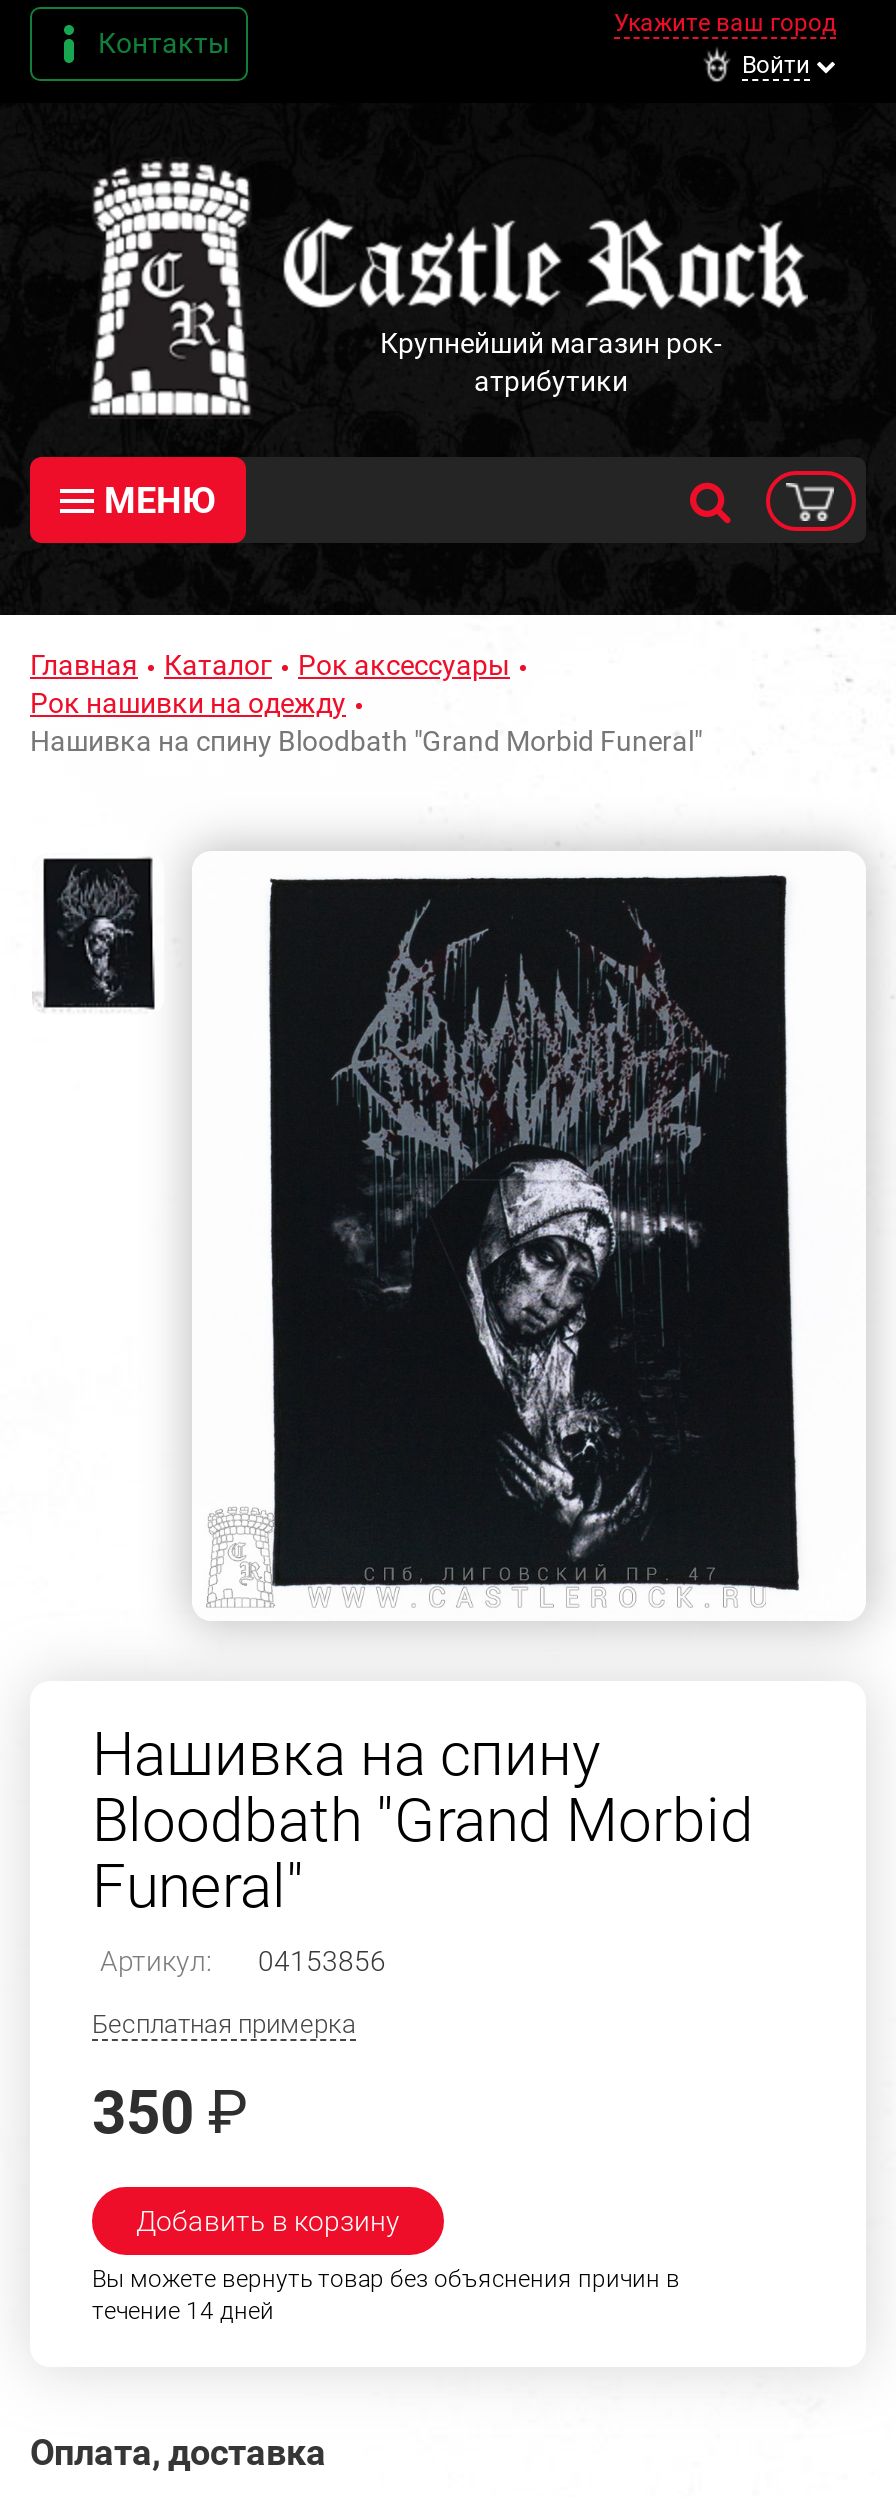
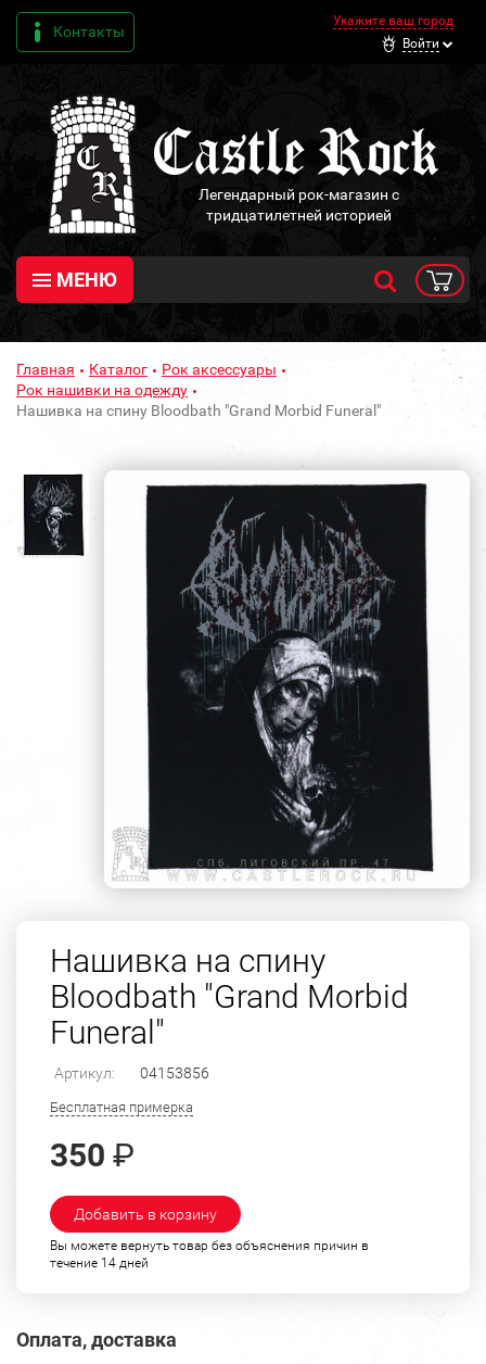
- Крупнейший магазин рок-
- атрибутики
+ Легендарный рок-магазин с
+ тридцатилетней историей
